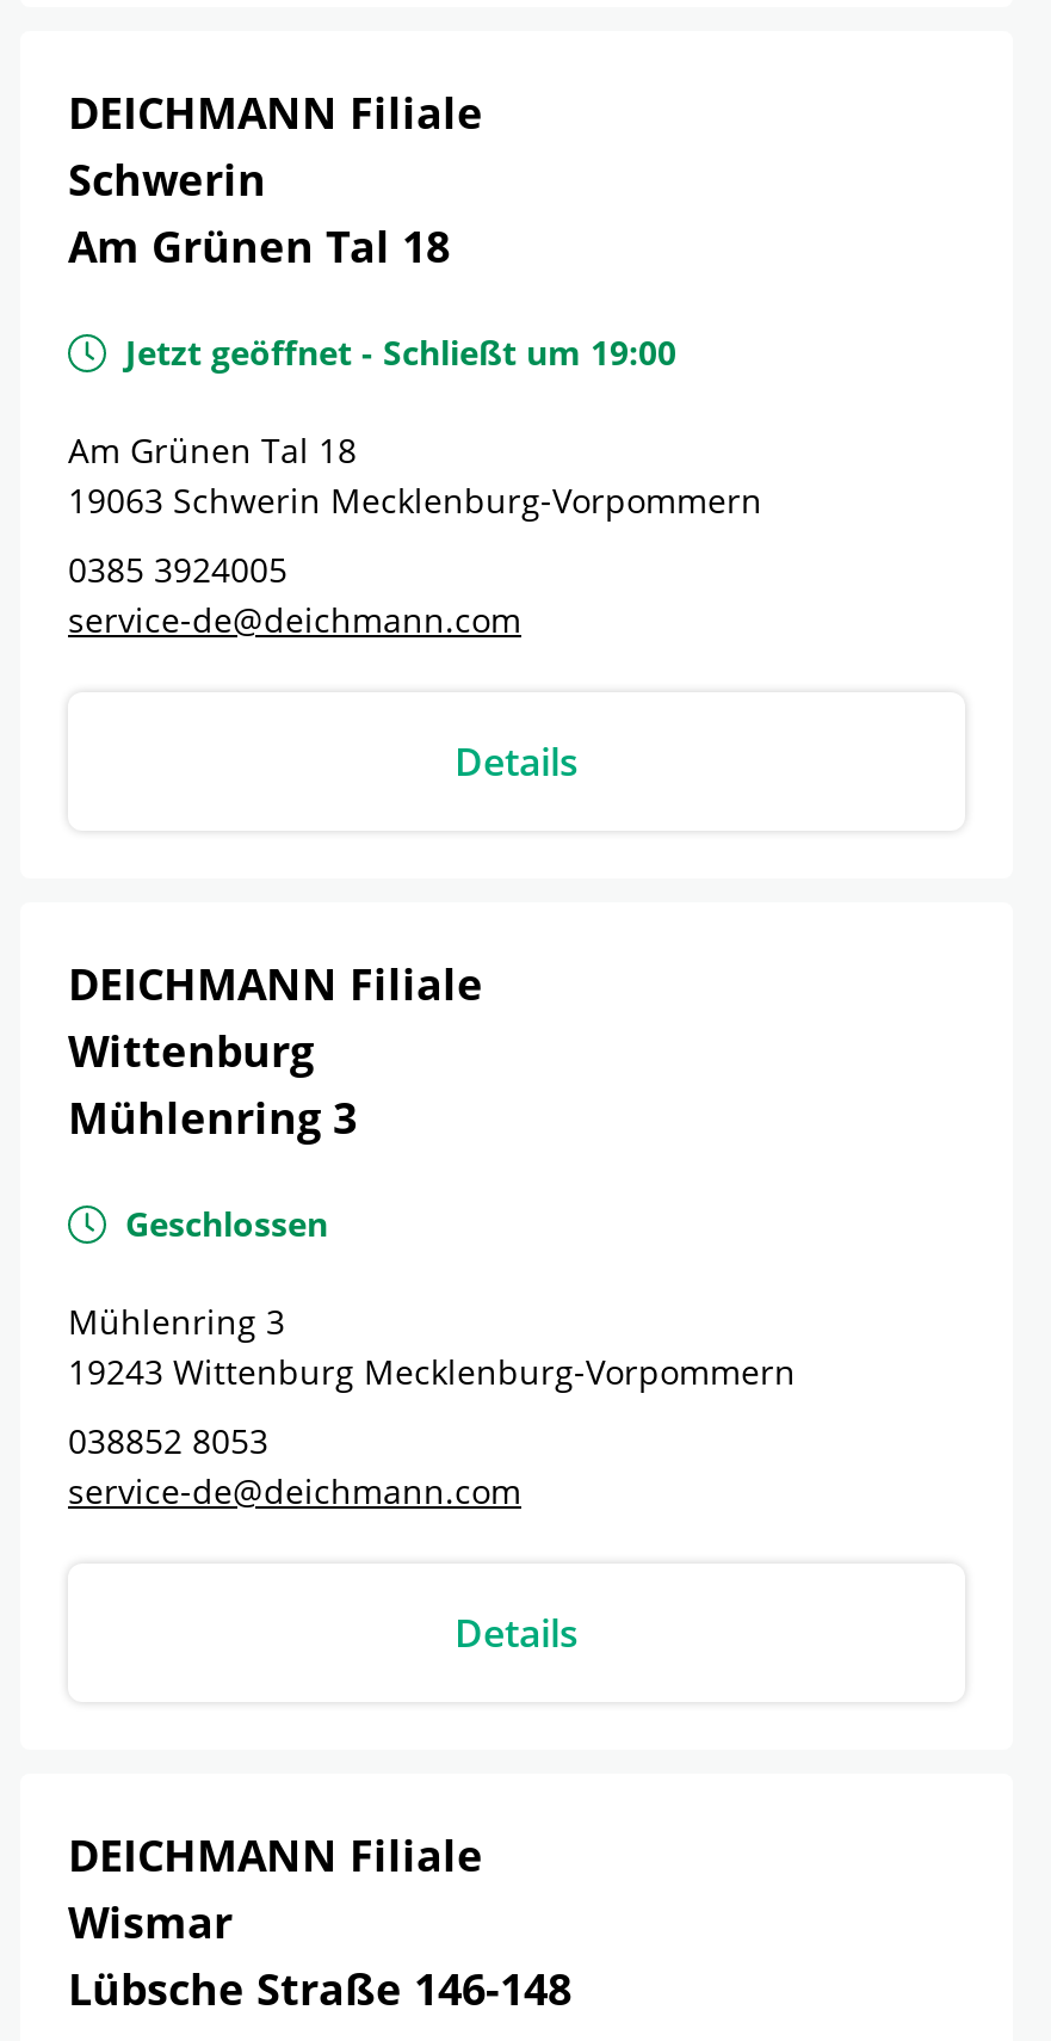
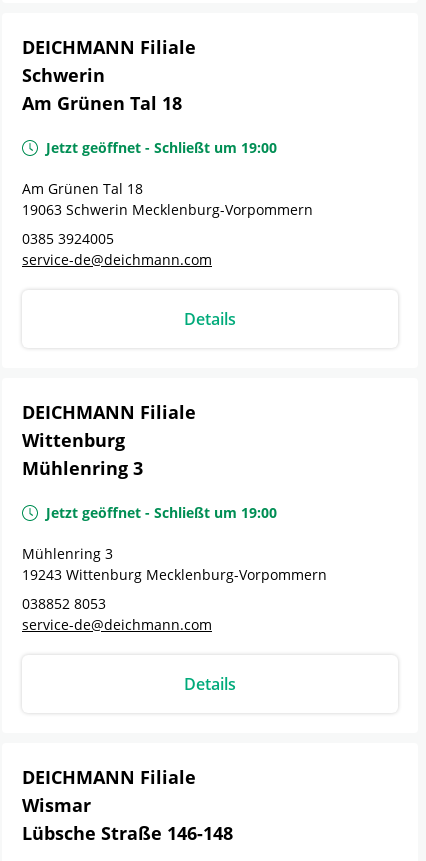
- Geschlossen
+ Jetzt geöffnet - Schließt um 19:00
